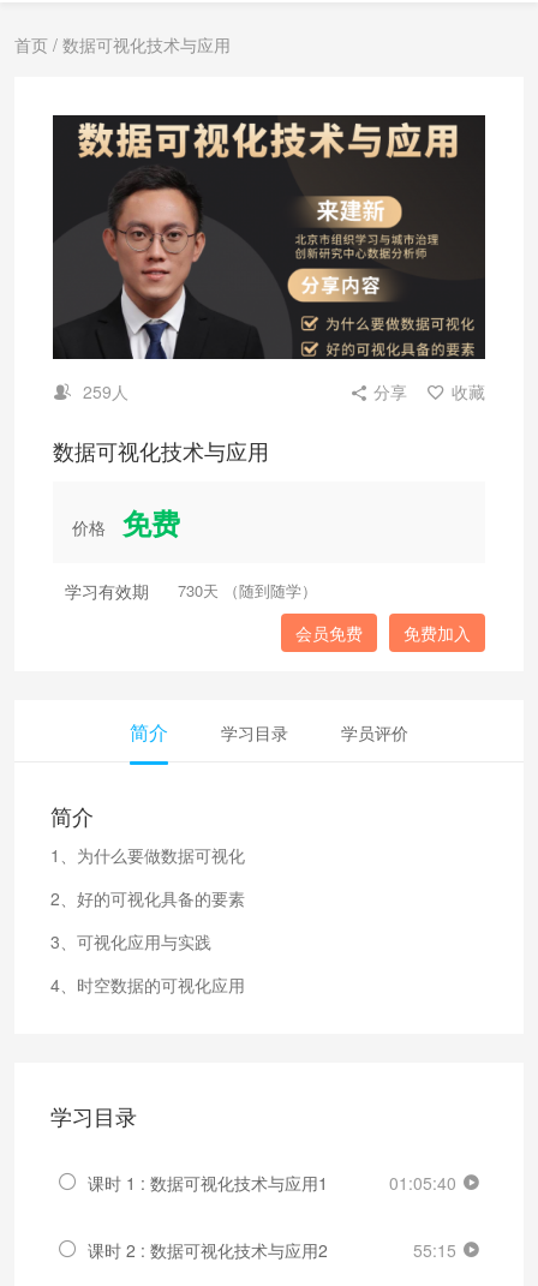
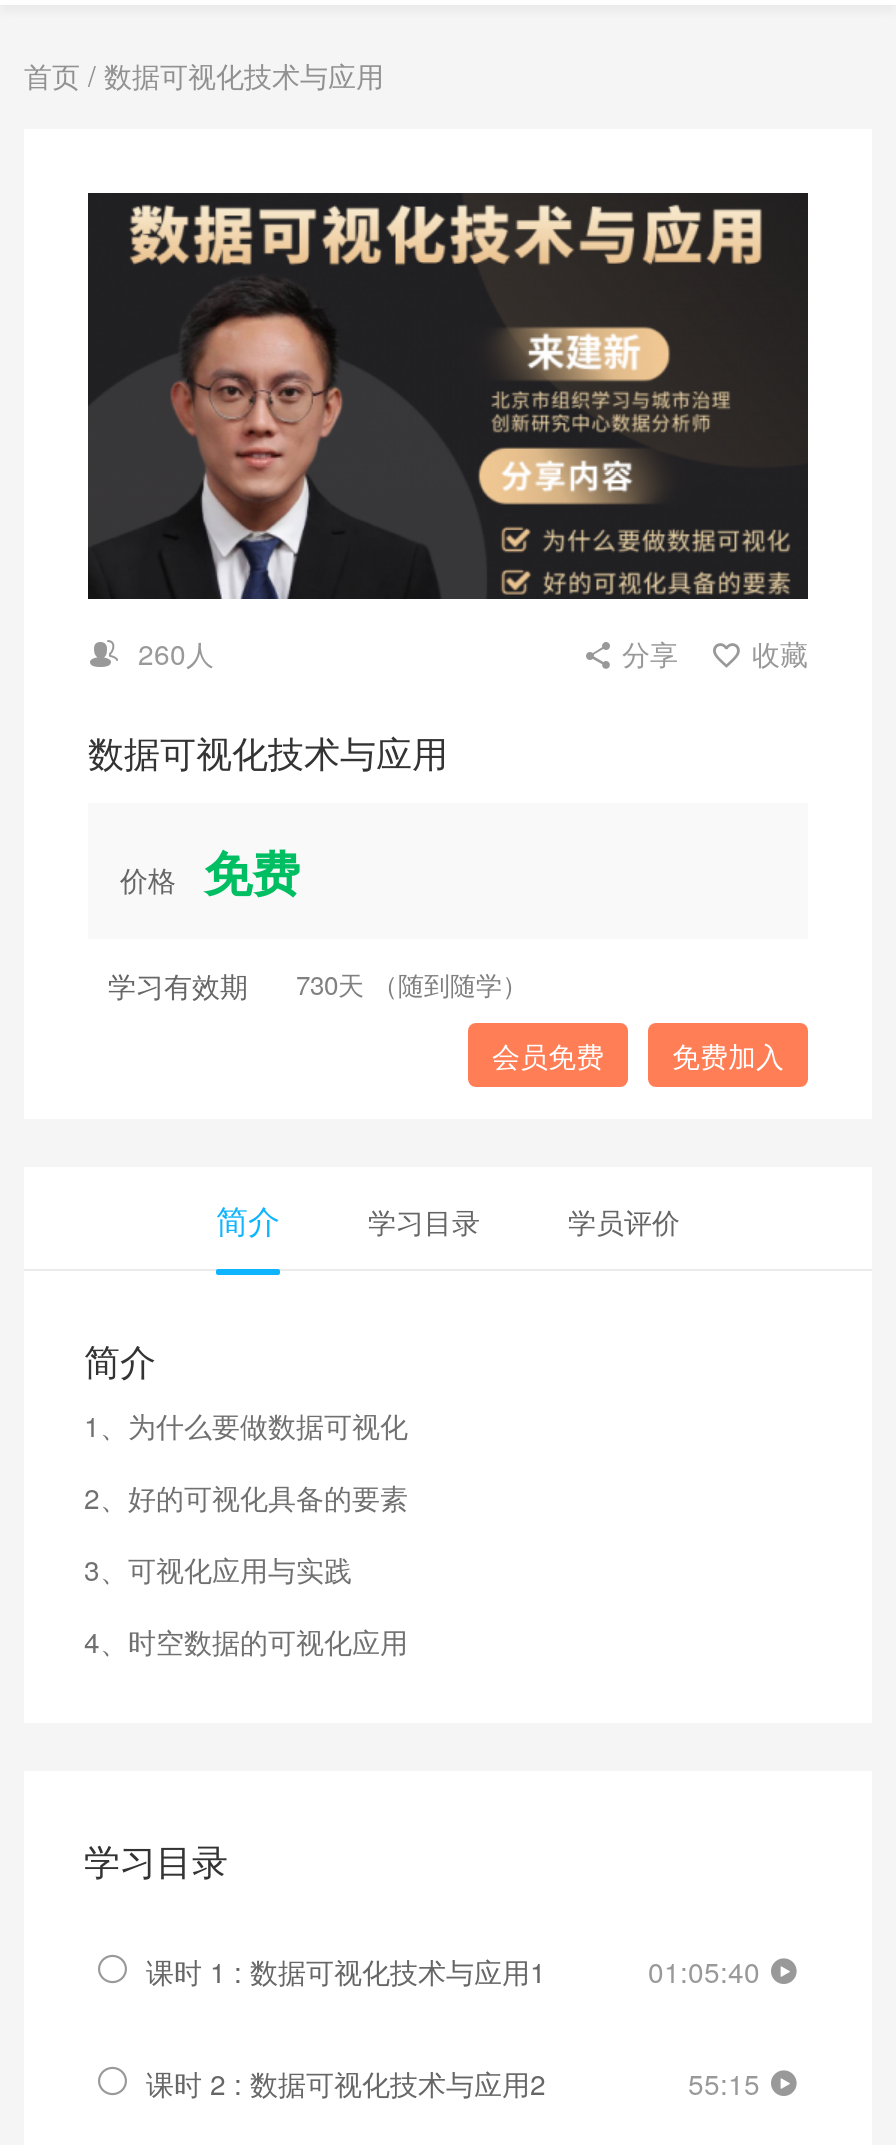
- 259人
+ 260人
